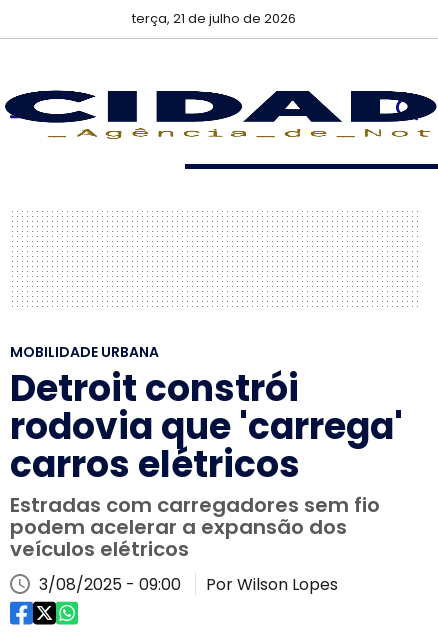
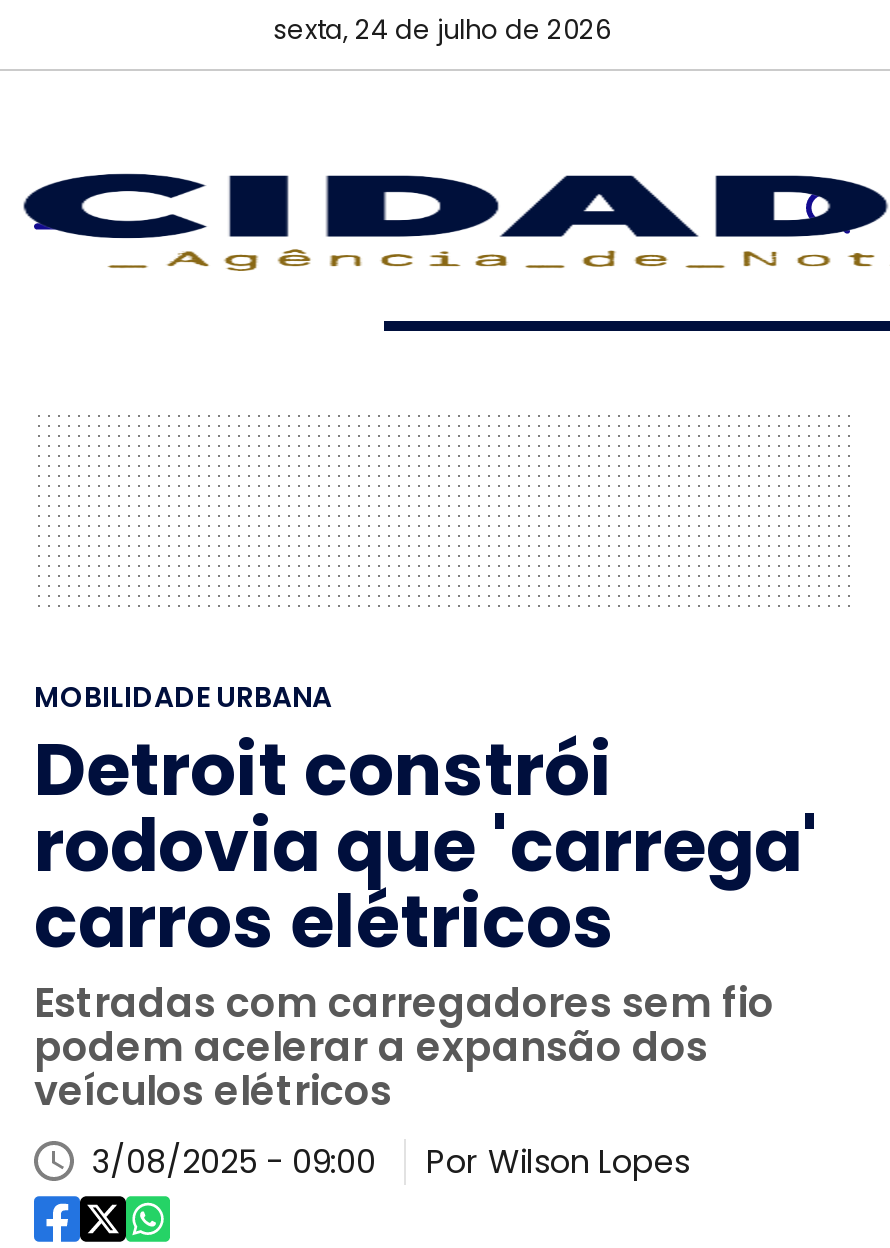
- terça, 21 de julho de 2026
+ sexta, 24 de julho de 2026
